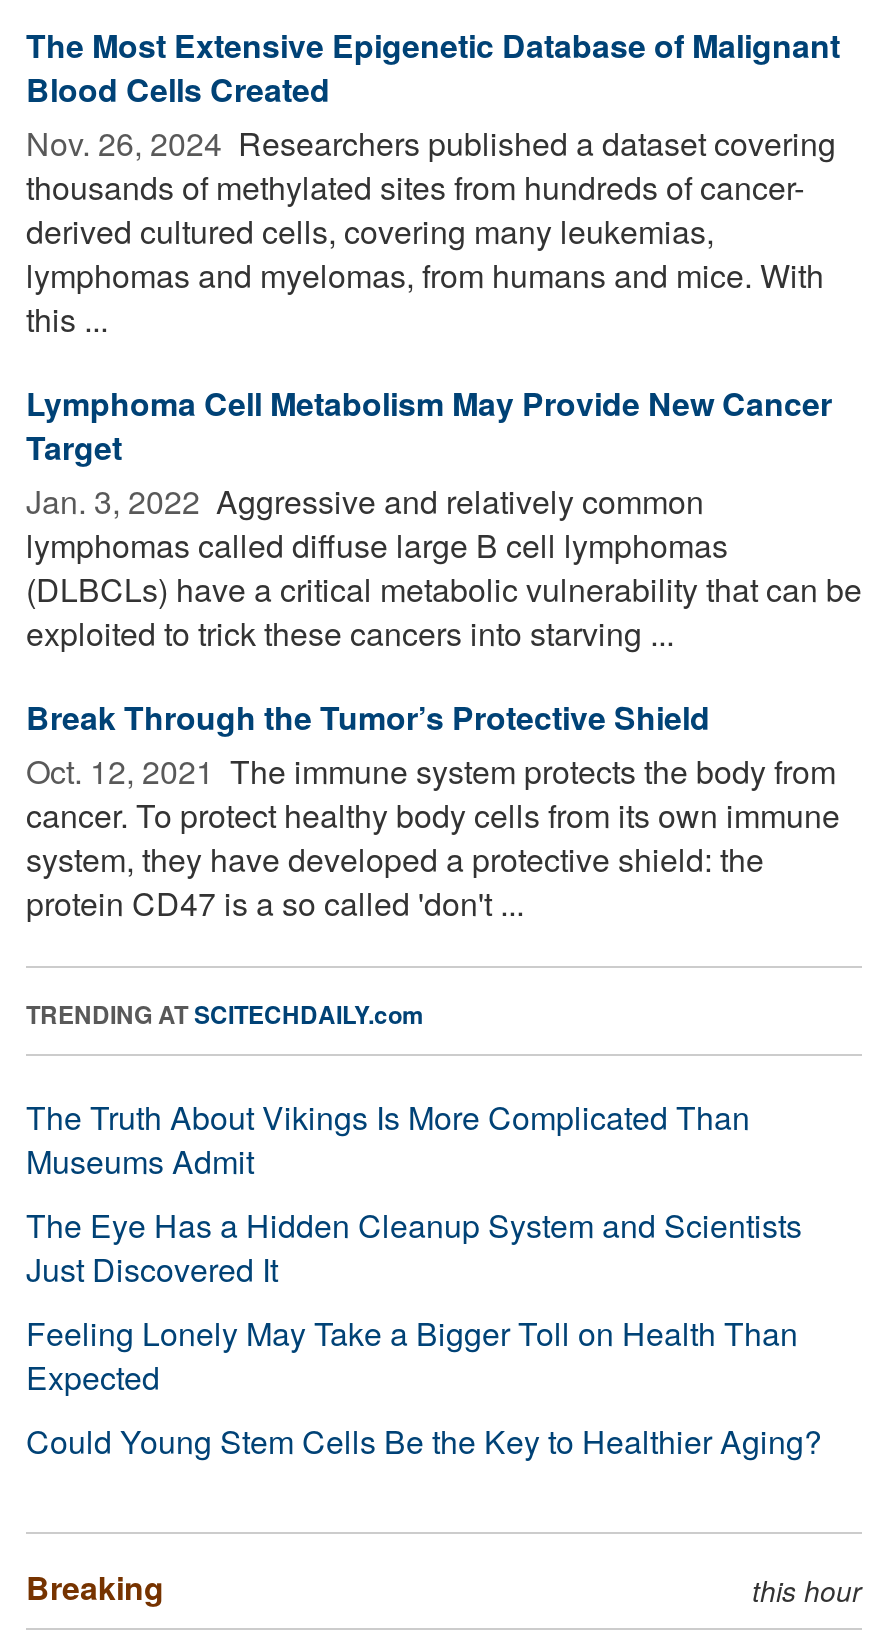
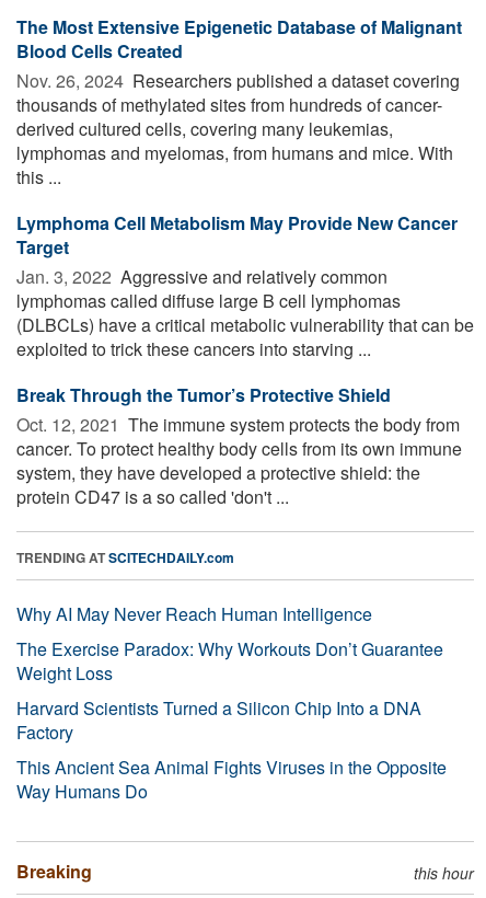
- The Truth About Vikings Is More Complicated Than
- Museums Admit
- The Eye Has a Hidden Cleanup System and Scientists
- Just Discovered It
- Feeling Lonely May Take a Bigger Toll on Health Than
- Expected
- Could Young Stem Cells Be the Key to Healthier Aging?
+ Why AI May Never Reach Human Intelligence
+ The Exercise Paradox: Why Workouts Don’t Guarantee
+ Weight Loss
+ Harvard Scientists Turned a Silicon Chip Into a DNA
+ Factory
+ This Ancient Sea Animal Fights Viruses in the Opposite
+ Way Humans Do
